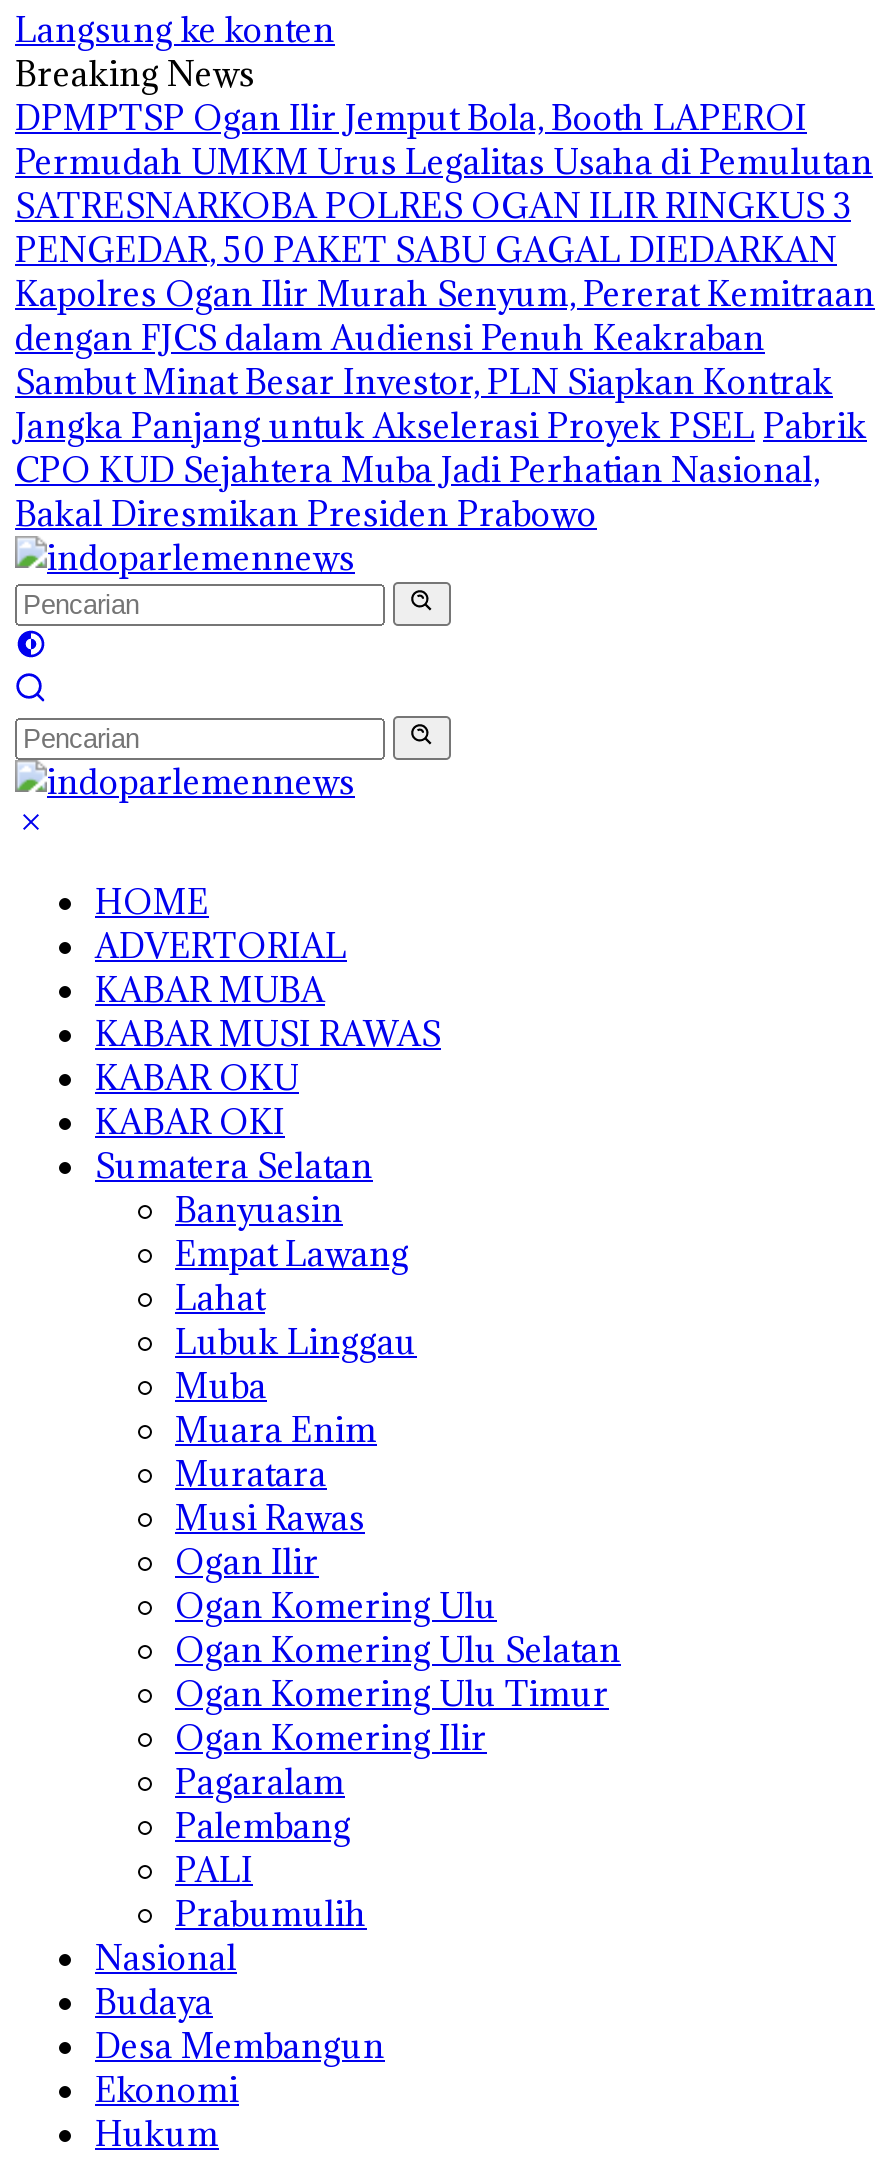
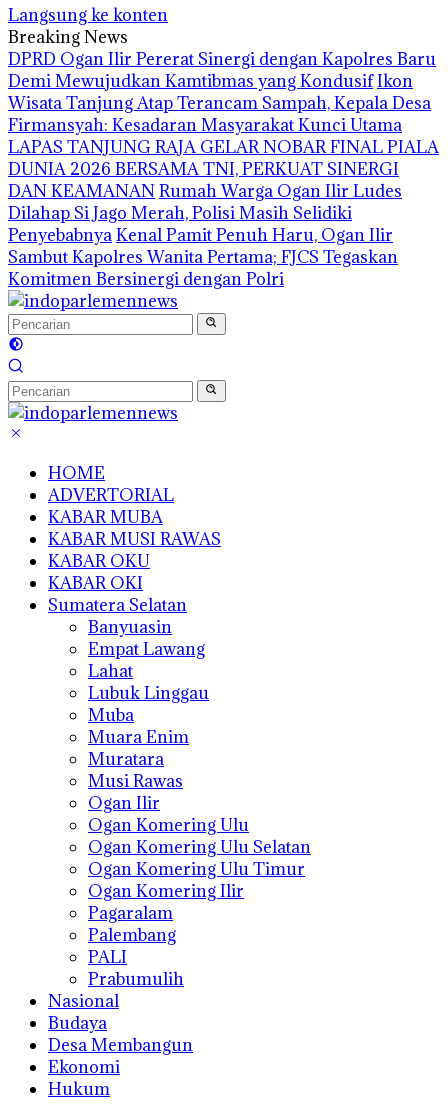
- DPMPTSP Ogan Ilir Jemput Bola, Booth LAPEROI
- Permudah UMKM Urus Legalitas Usaha di Pemulutan
- SATRESNARKOBA POLRES OGAN ILIR RINGKUS 3
- PENGEDAR, 50 PAKET SABU GAGAL DIEDARKAN
- Kapolres Ogan Ilir Murah Senyum, Pererat Kemitraan
- dengan FJCS dalam Audiensi Penuh Keakraban
- Sambut Minat Besar Investor, PLN Siapkan Kontrak
- Jangka Panjang untuk Akselerasi Proyek PSEL Pabrik
- CPO KUD Sejahtera Muba Jadi Perhatian Nasional,
- Bakal Diresmikan Presiden Prabowo
+ DPRD Ogan Ilir Pererat Sinergi dengan Kapolres Baru
+ Demi Mewujudkan Kamtibmas yang Kondusif Ikon
+ Wisata Tanjung Atap Terancam Sampah, Kepala Desa
+ Firmansyah: Kesadaran Masyarakat Kunci Utama
+ LAPAS TANJUNG RAJA GELAR NOBAR FINAL PIALA
+ DUNIA 2026 BERSAMA TNI, PERKUAT SINERGI
+ DAN KEAMANAN Rumah Warga Ogan Ilir Ludes
+ Dilahap Si Jago Merah, Polisi Masih Selidiki
+ Penyebabnya Kenal Pamit Penuh Haru, Ogan Ilir
+ Sambut Kapolres Wanita Pertama; FJCS Tegaskan
+ Komitmen Bersinergi dengan Polri
